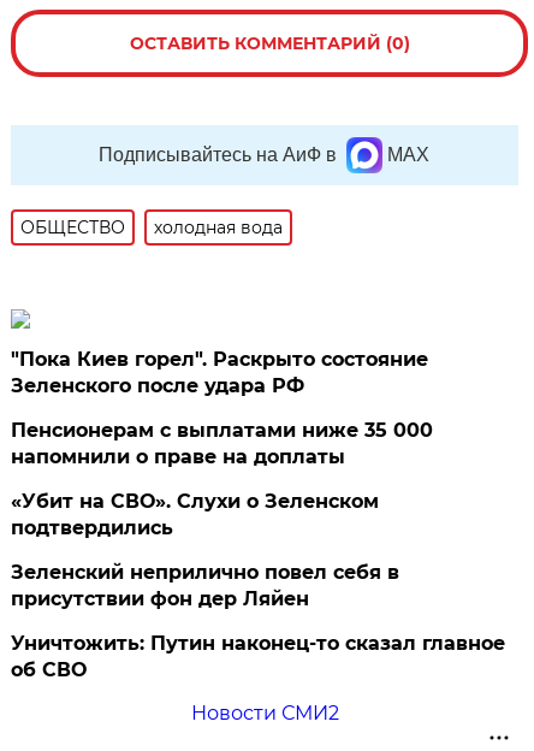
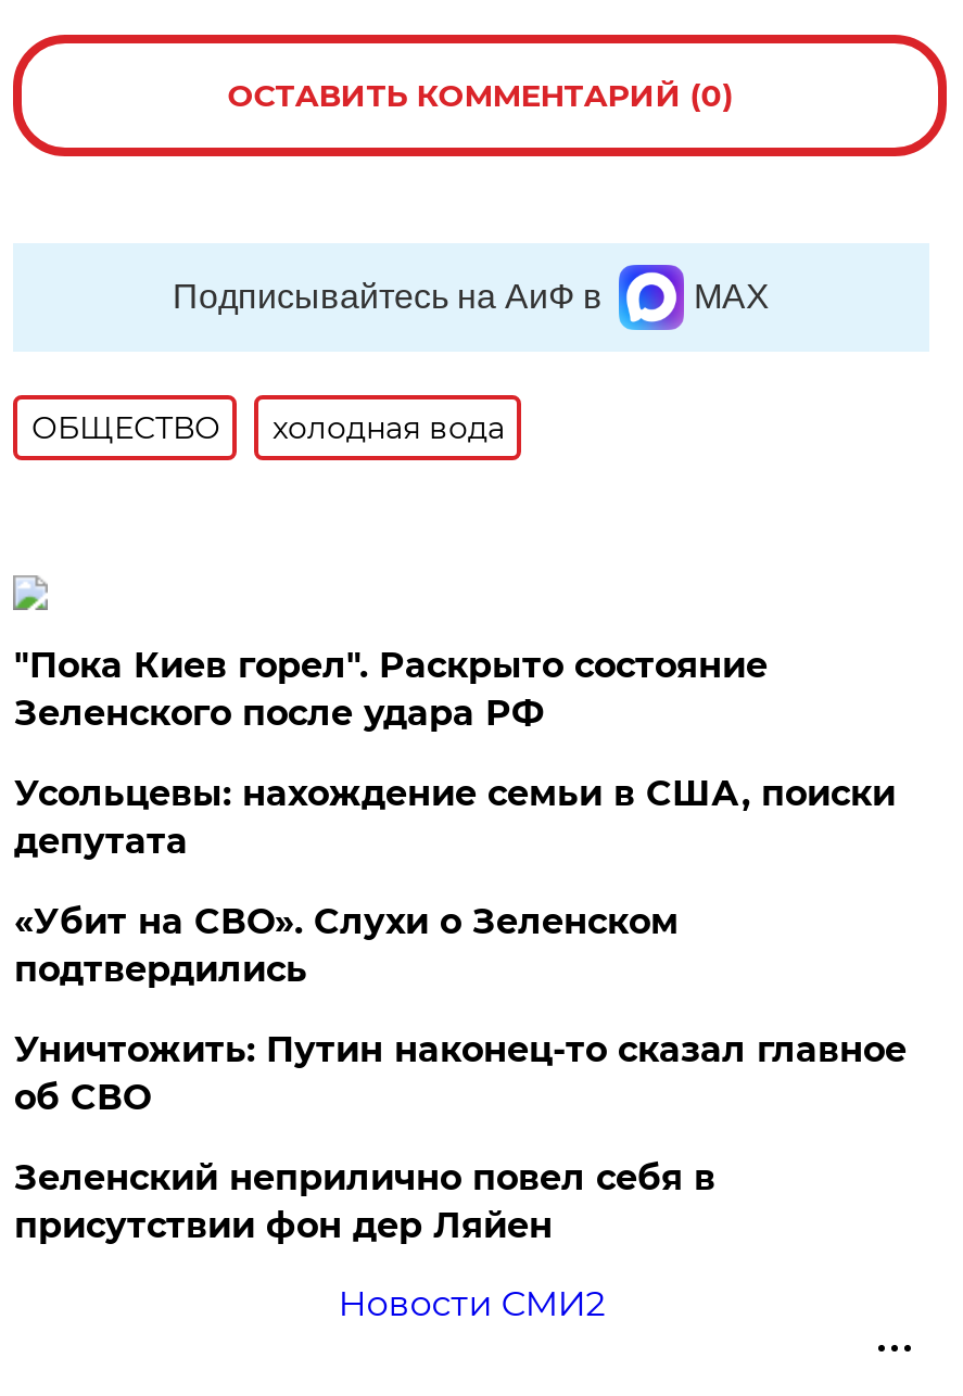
- Пенсионерам с выплатами ниже 35 000
- напомнили о праве на доплаты
+ Усольцевы: нахождение семьи в США, поиски
+ депутата

moved down: Зеленский неприлично повел cебя в | присутствии фон дер Ляйен

moved up: Уничтожить: Путин наконец-то сказал главное | об СВО
